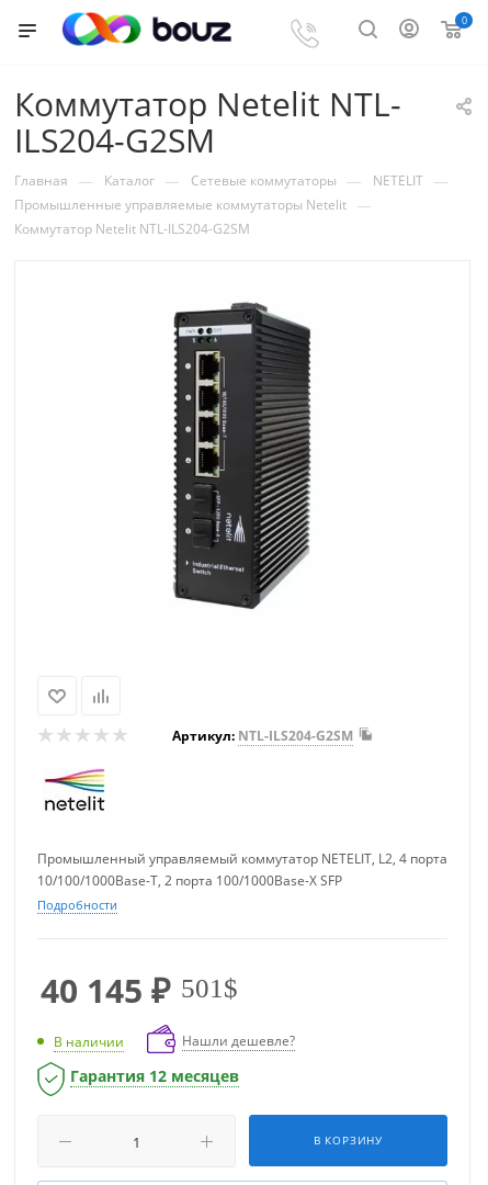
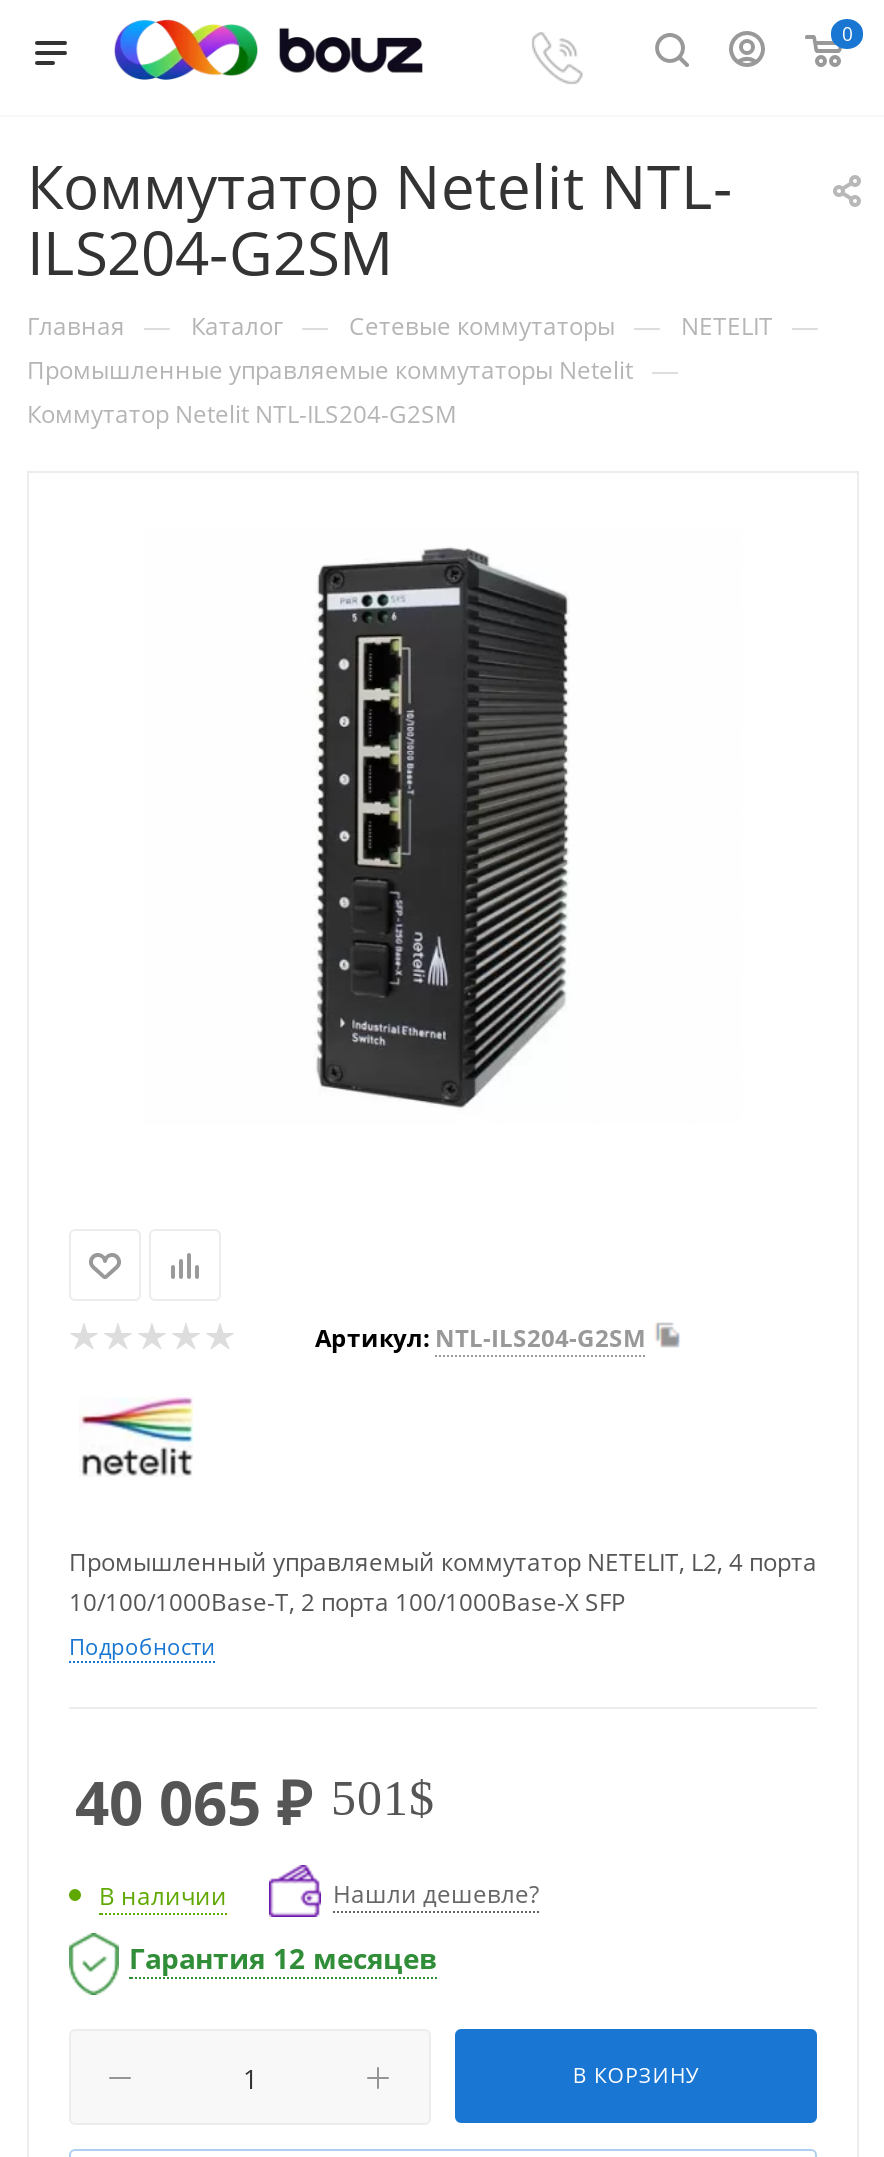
- 40 145 ₽ 501$
+ 40 065 ₽ 501$
